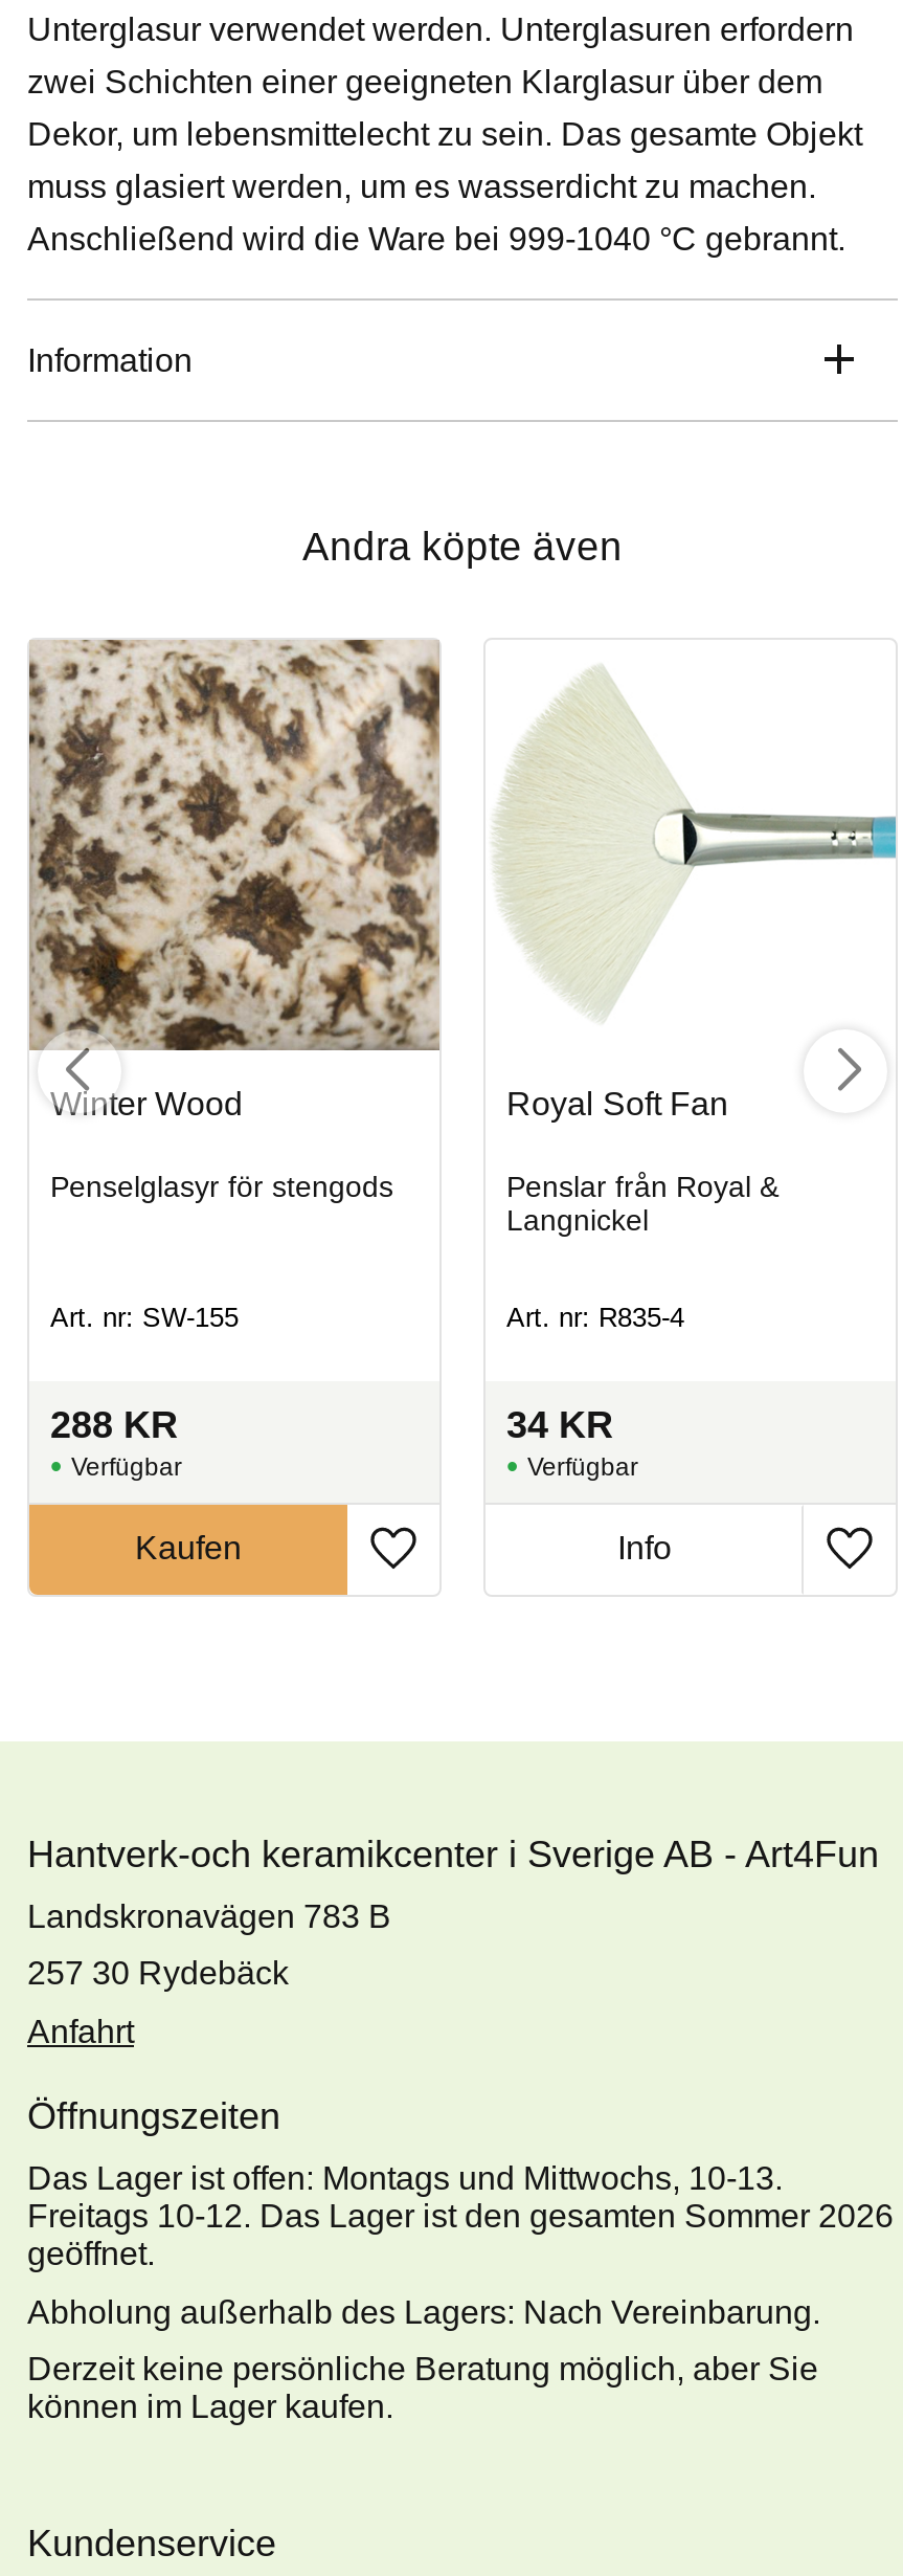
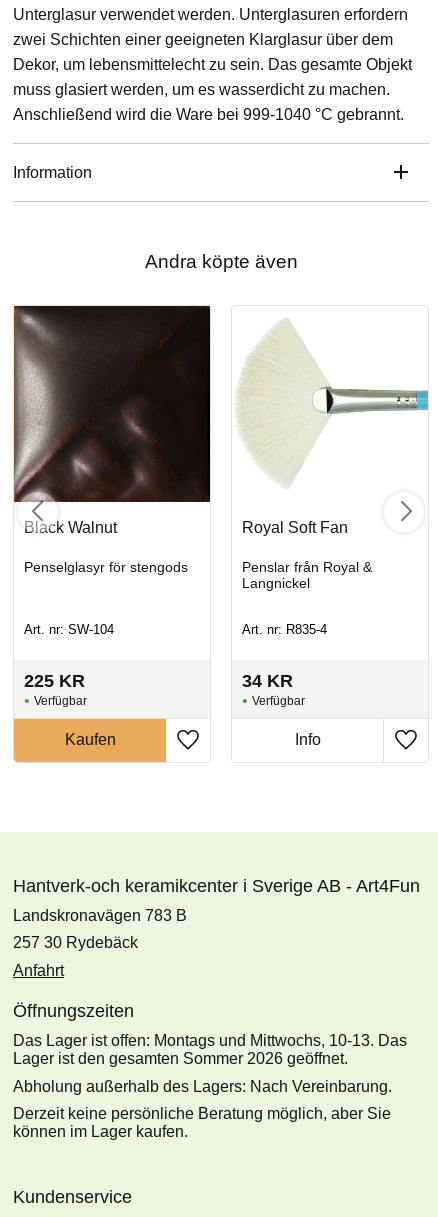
- [image]
- Winter Wood
+ [image]
+ Black Walnut

- Art. nr: SW-155
+ Art. nr: SW-104

- 288 KR
+ 225 KR

- Das Lager ist offen: Montags und Mittwochs, 10-13.
- Freitags 10-12. Das Lager ist den gesamten Sommer 2026
- geöffnet.
+ Das Lager ist offen: Montags und Mittwochs, 10-13. Das
+ Lager ist den gesamten Sommer 2026 geöffnet.
